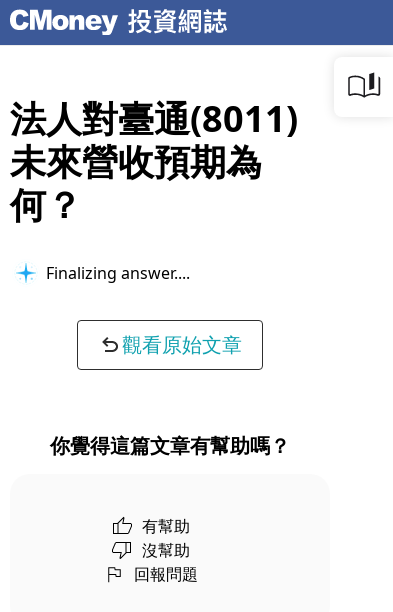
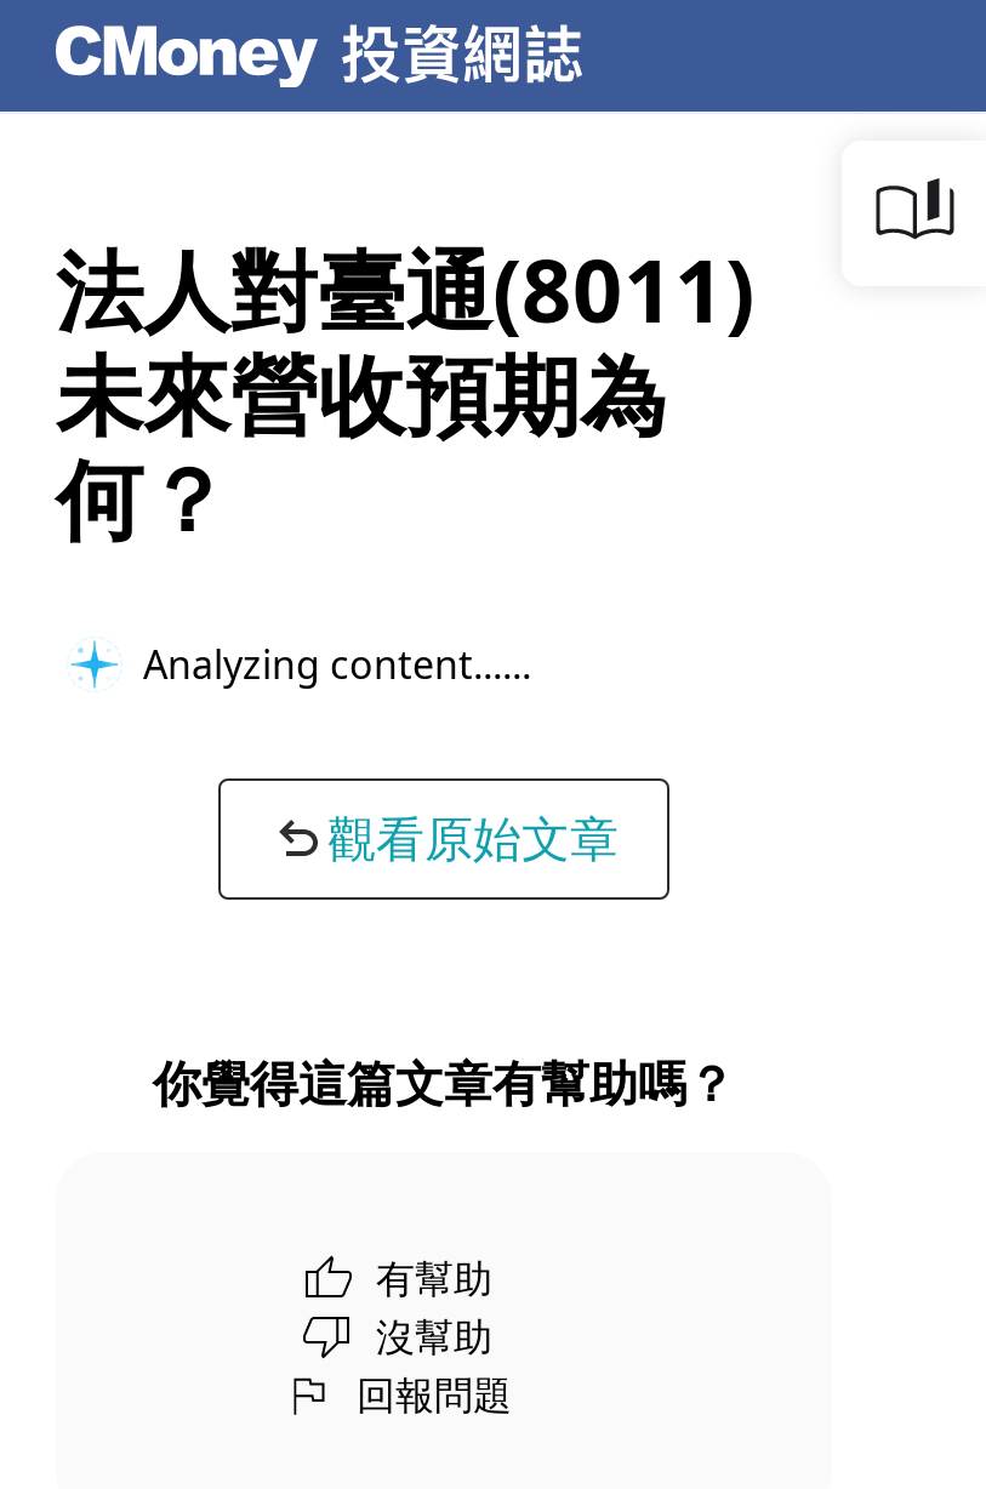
- Finalizing answer...
+ Analyzing content...
